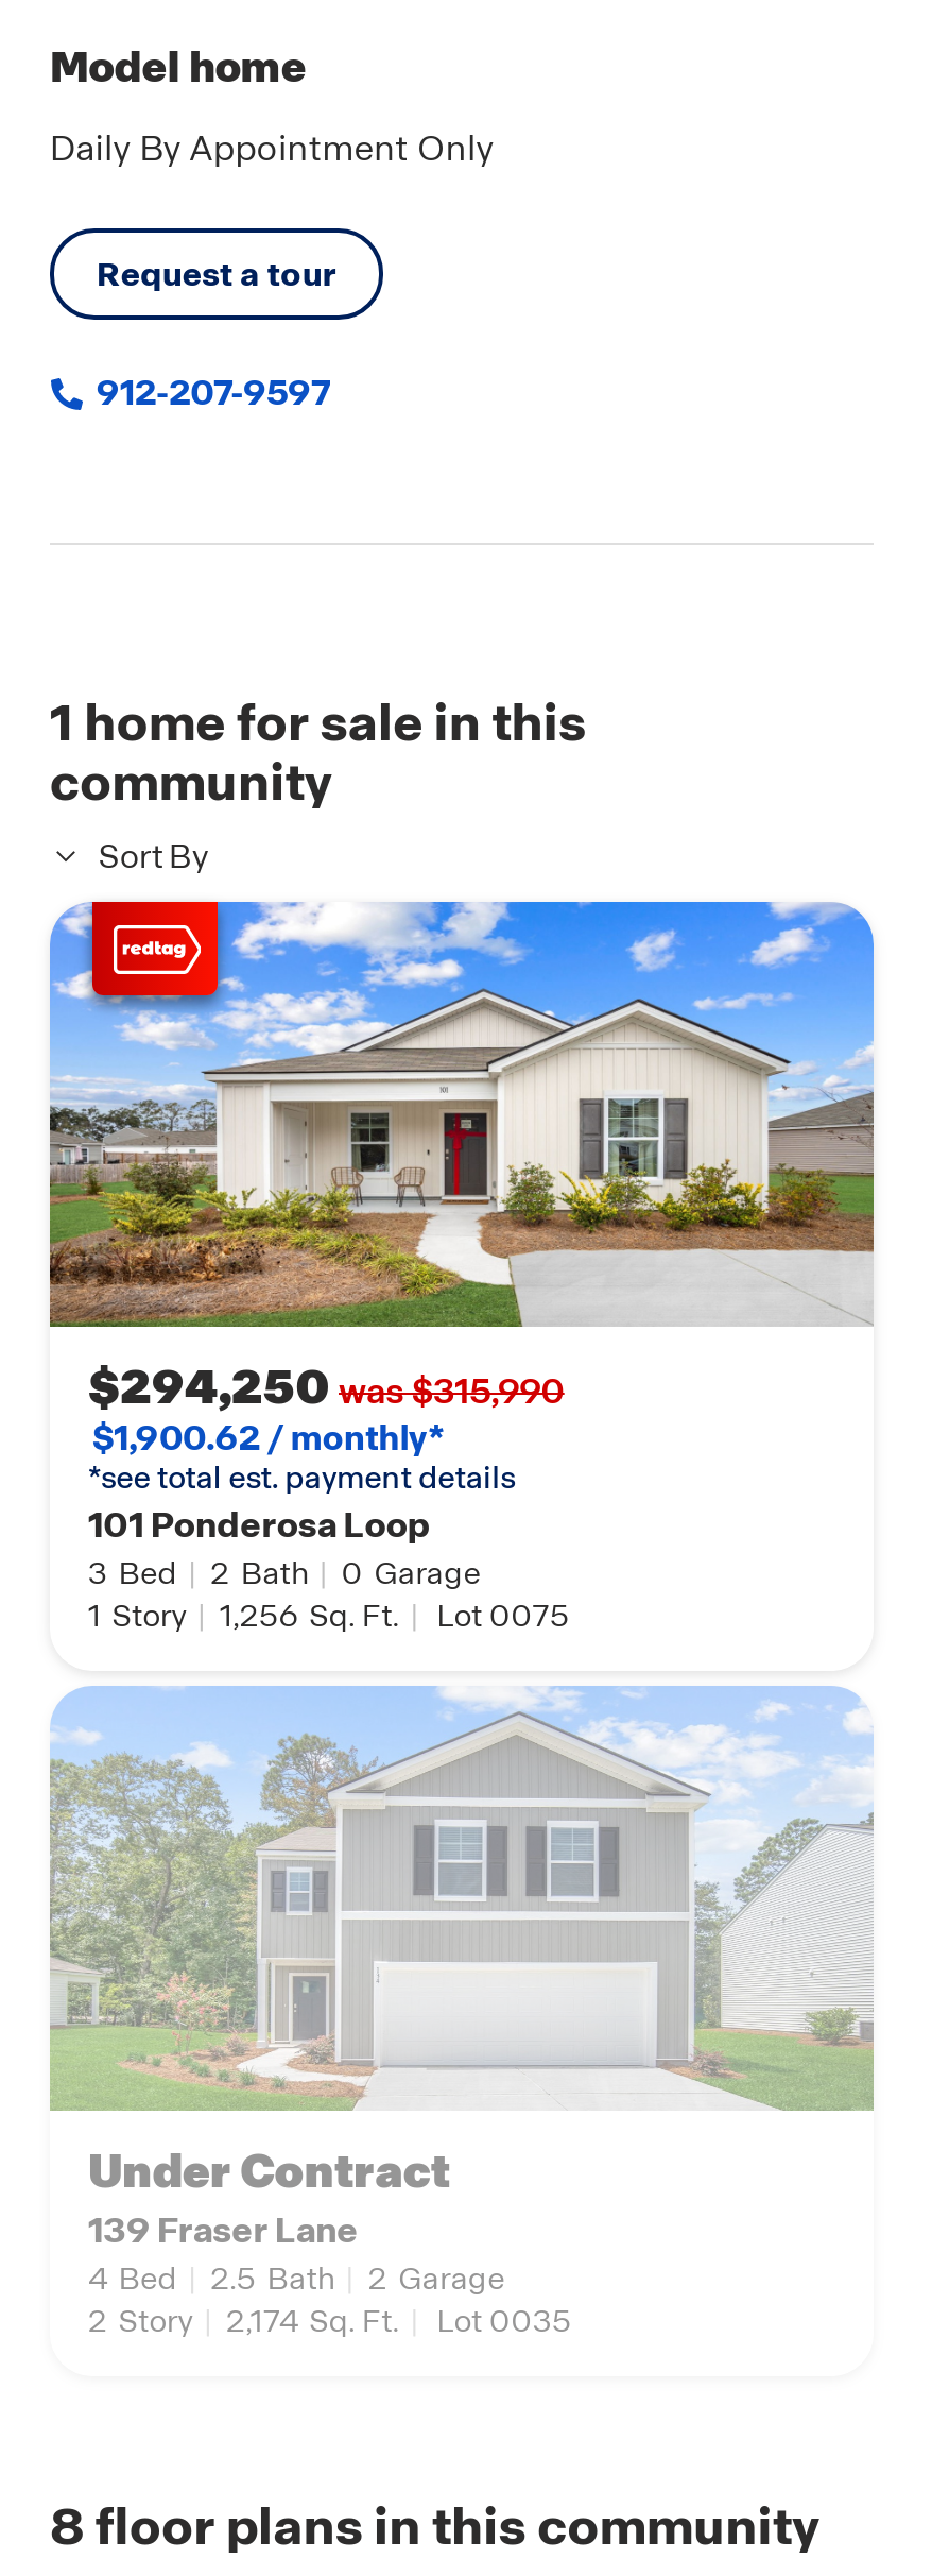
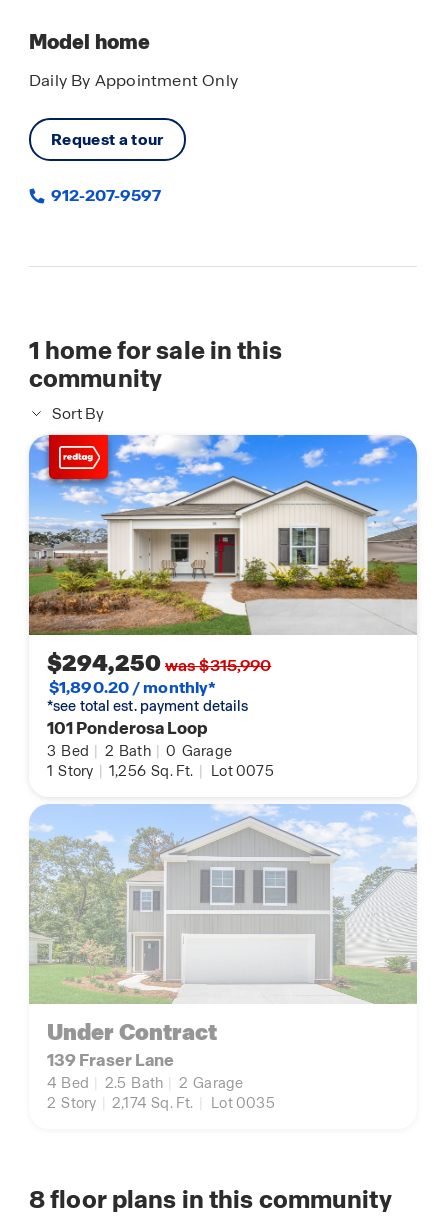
- $1,900.62 / monthly*
+ $1,890.20 / monthly*
